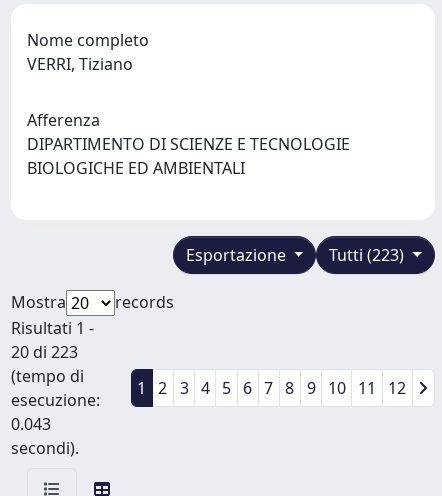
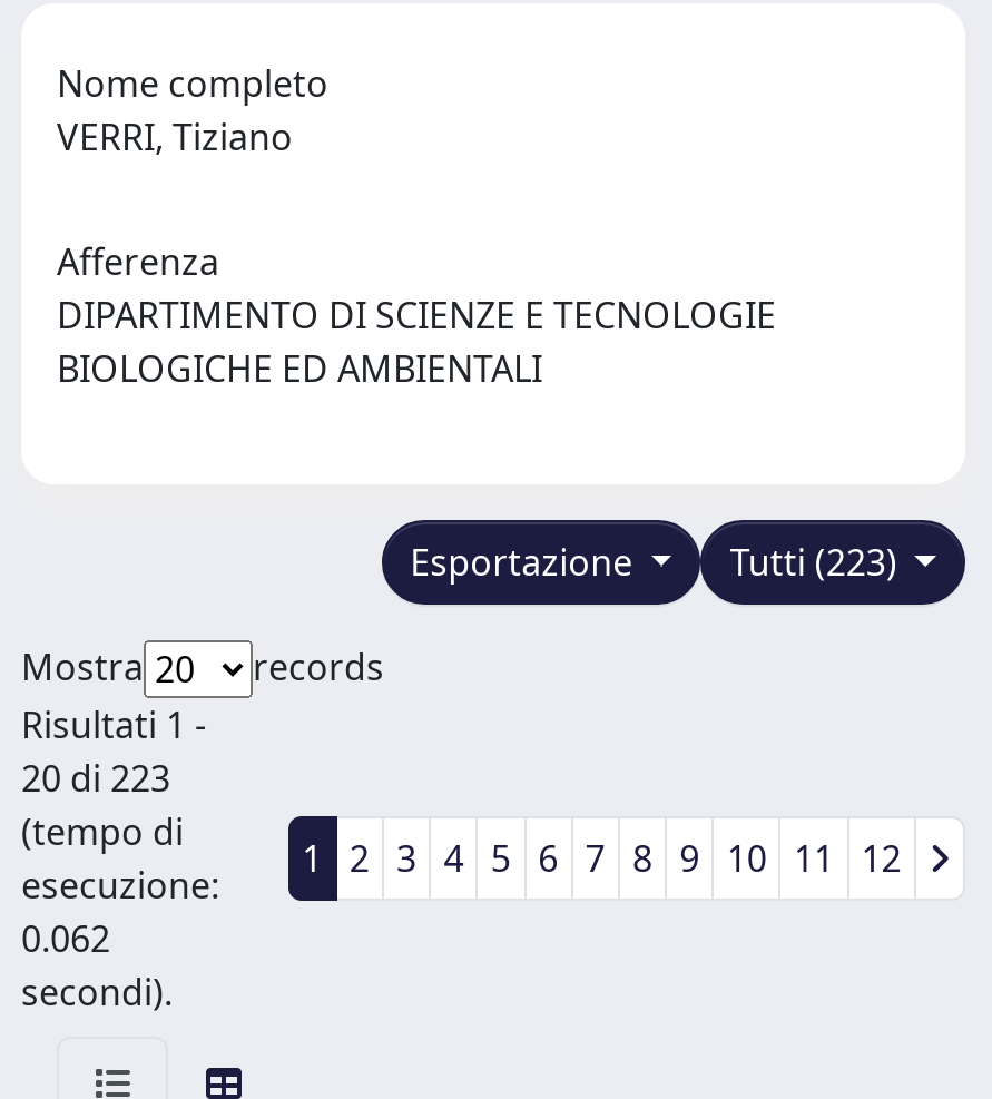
- 0.043
+ 0.062
